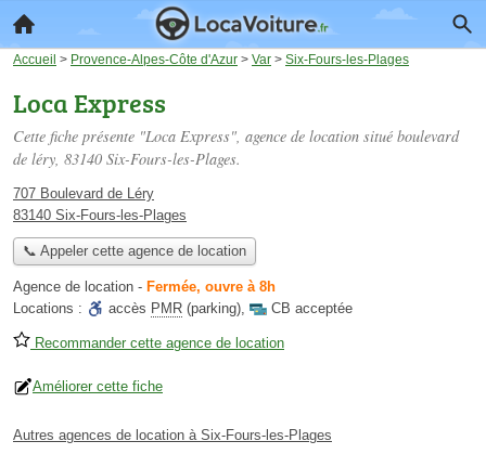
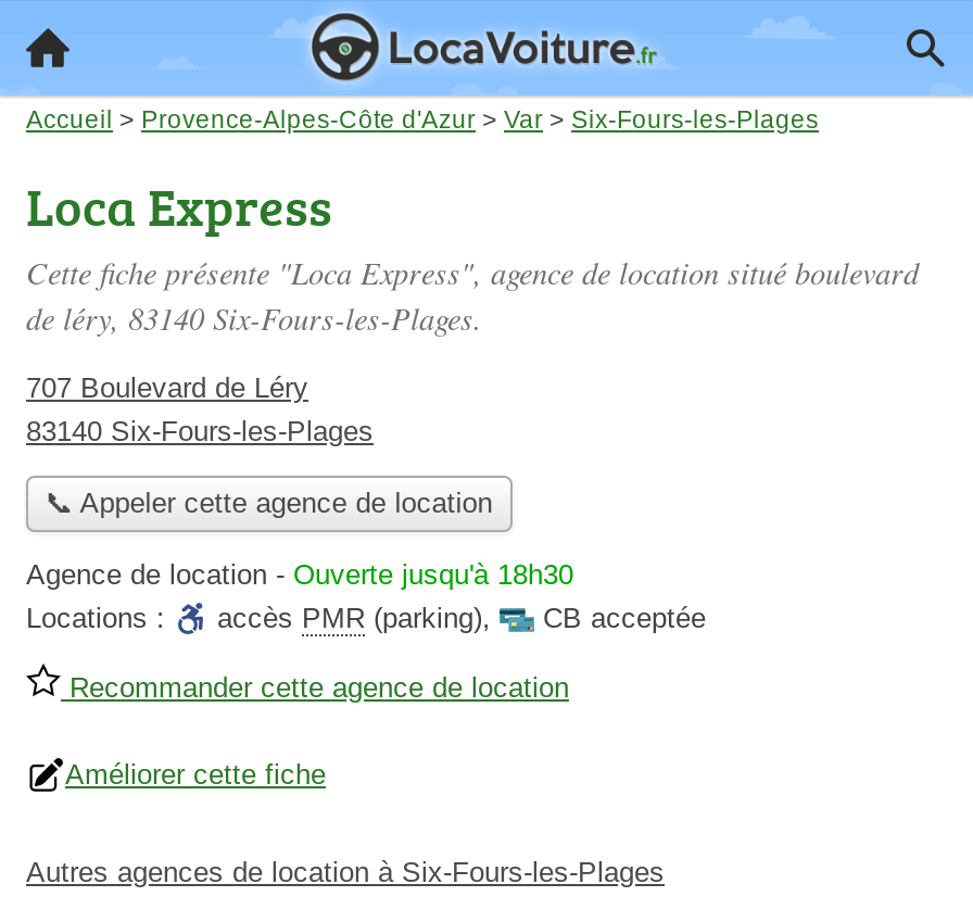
- Agence de location - Fermée, ouvre à 8h
+ Agence de location - Ouverte jusqu'à 18h30
